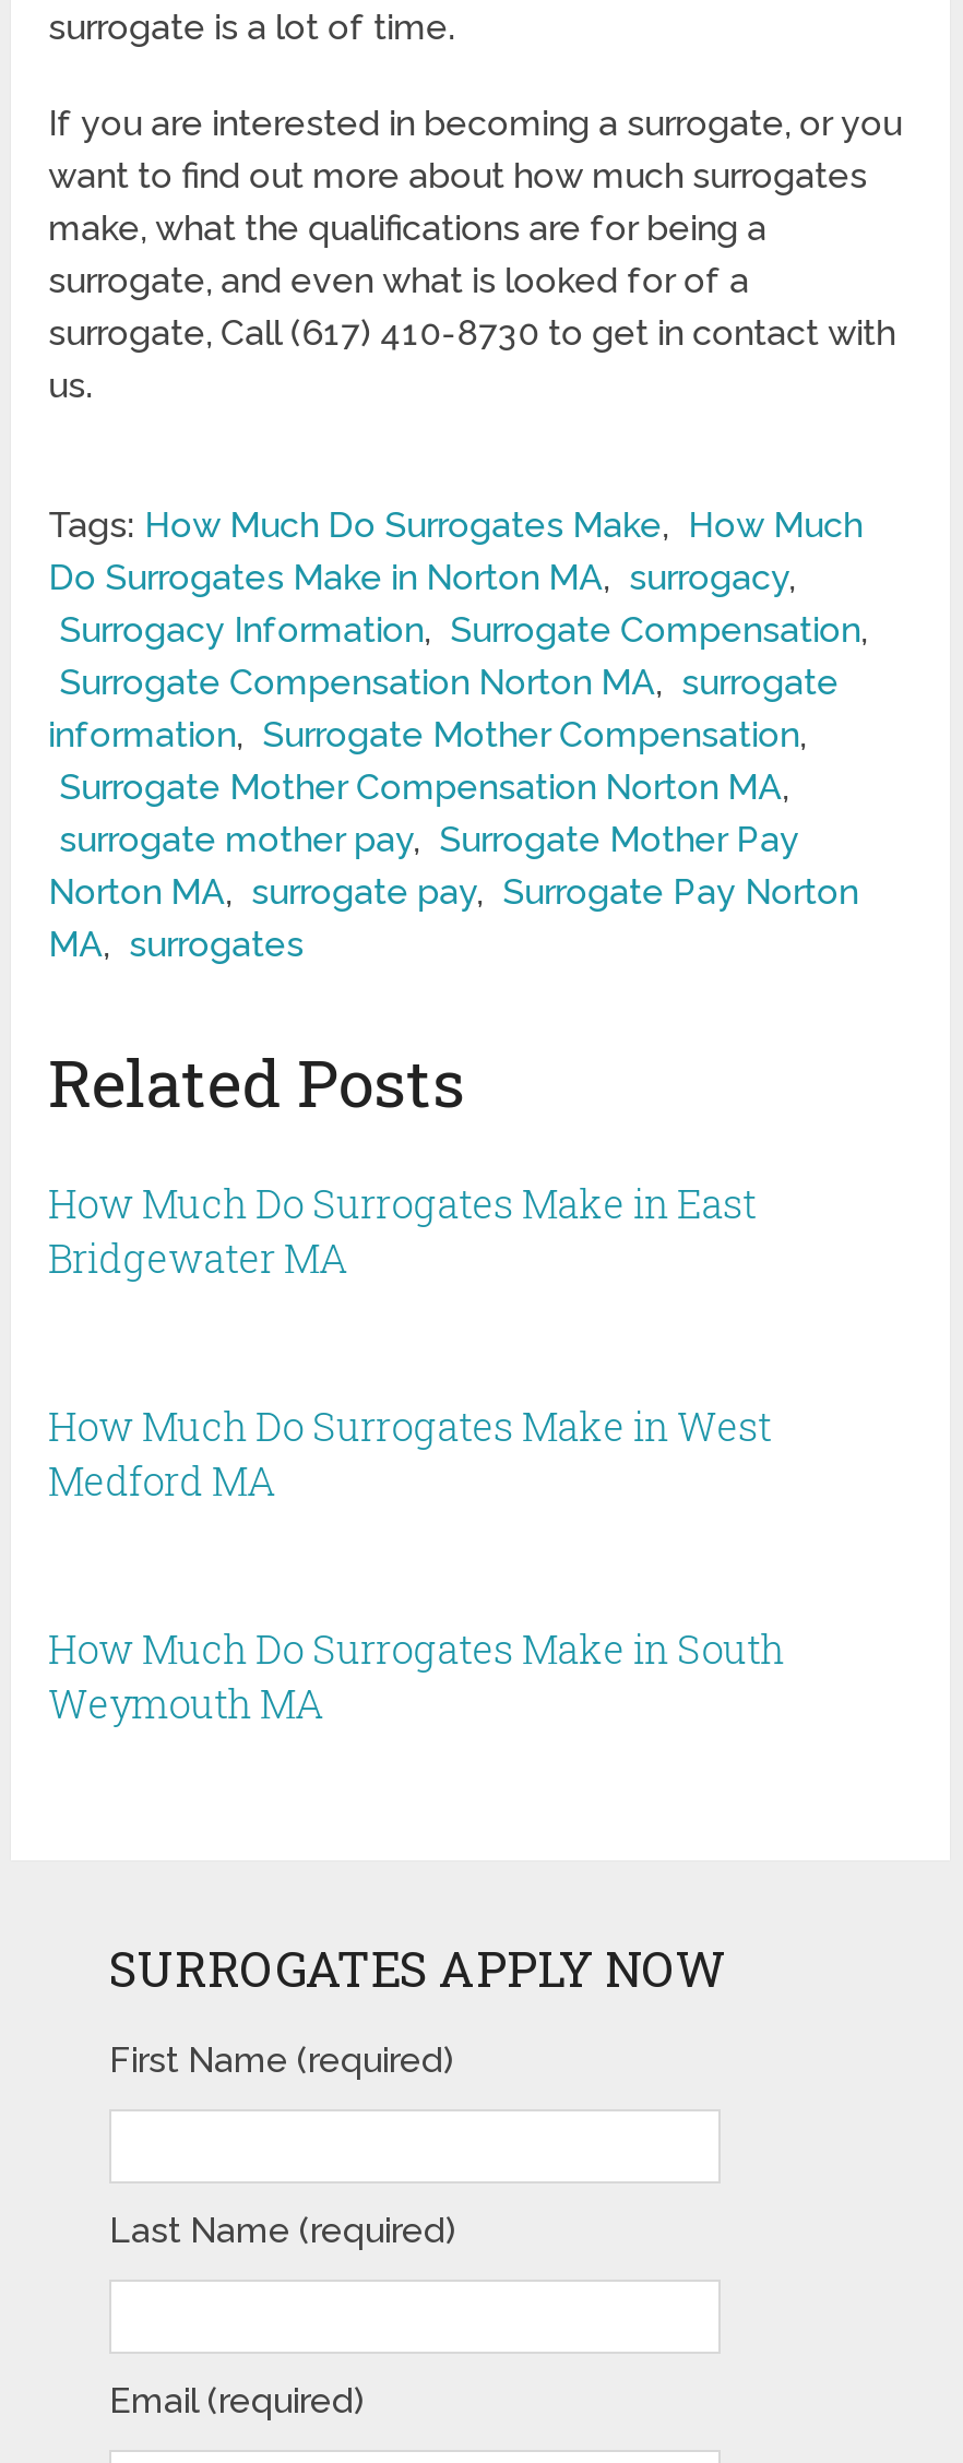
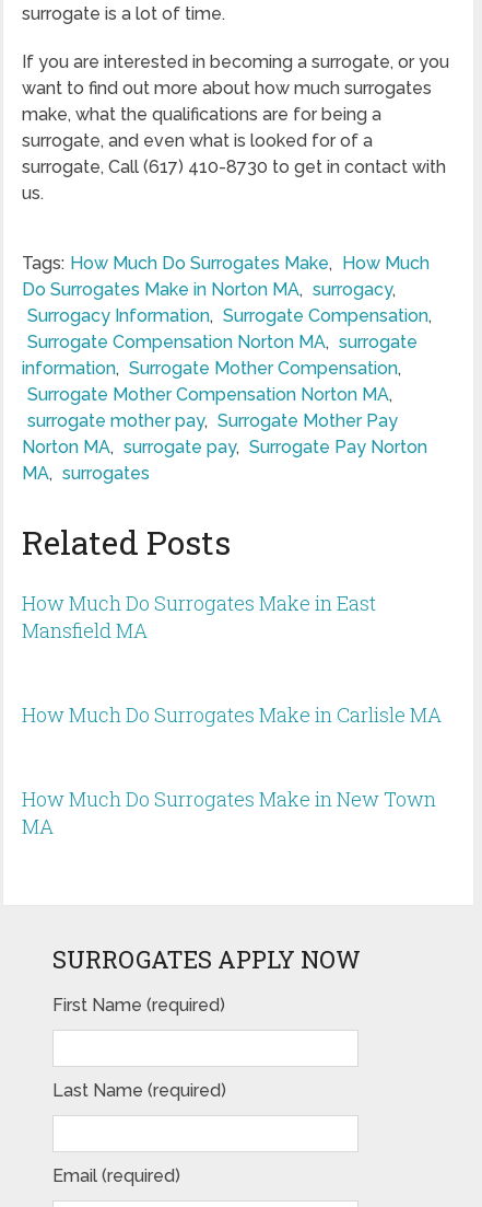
- Bridgewater MA
+ Mansfield MA

- How Much Do Surrogates Make in West
- Medford MA
+ How Much Do Surrogates Make in Carlisle MA

- How Much Do Surrogates Make in South
- Weymouth MA
+ How Much Do Surrogates Make in New Town
+ MA
